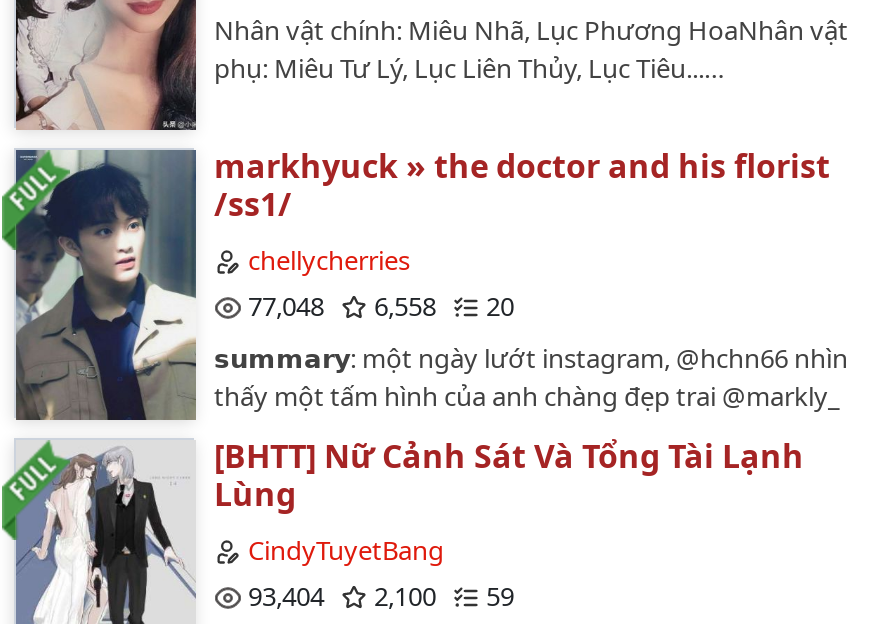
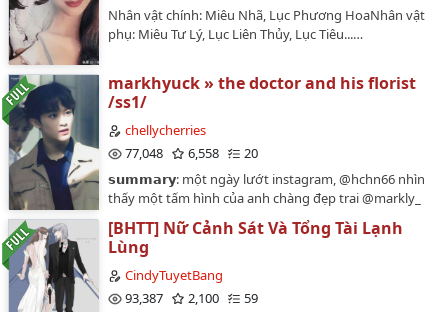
- 93,404 2,100 59
+ 93,387 2,100 59
